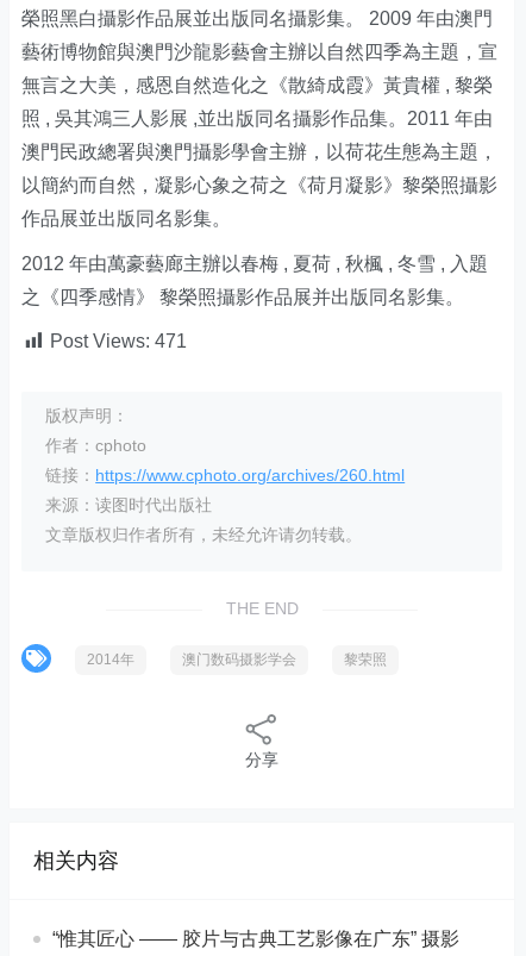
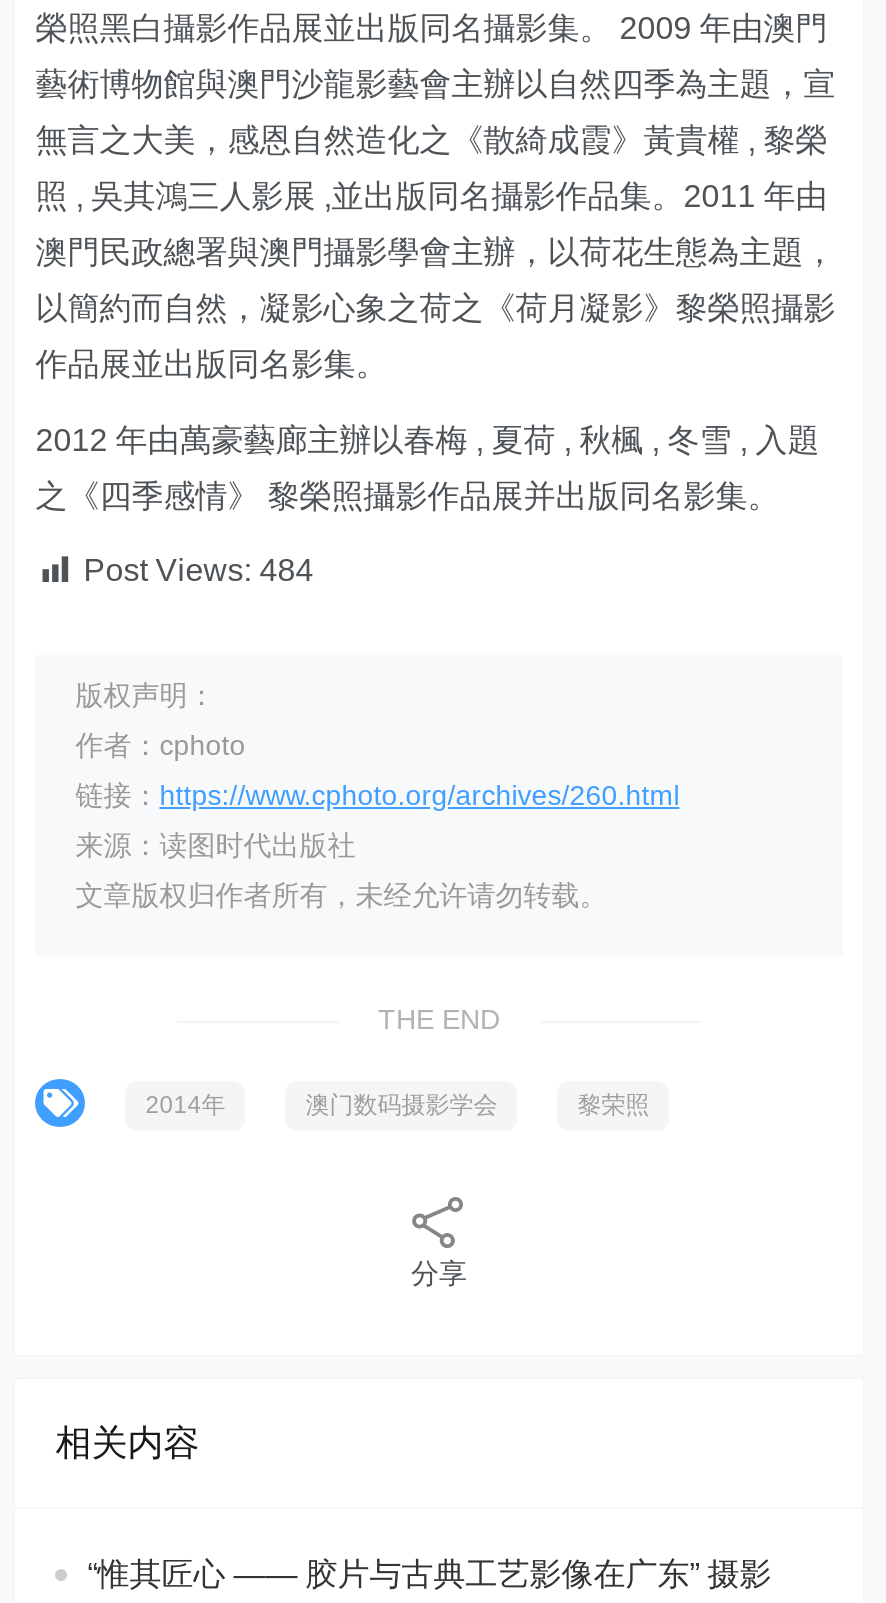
- Post Views: 471
+ Post Views: 484
